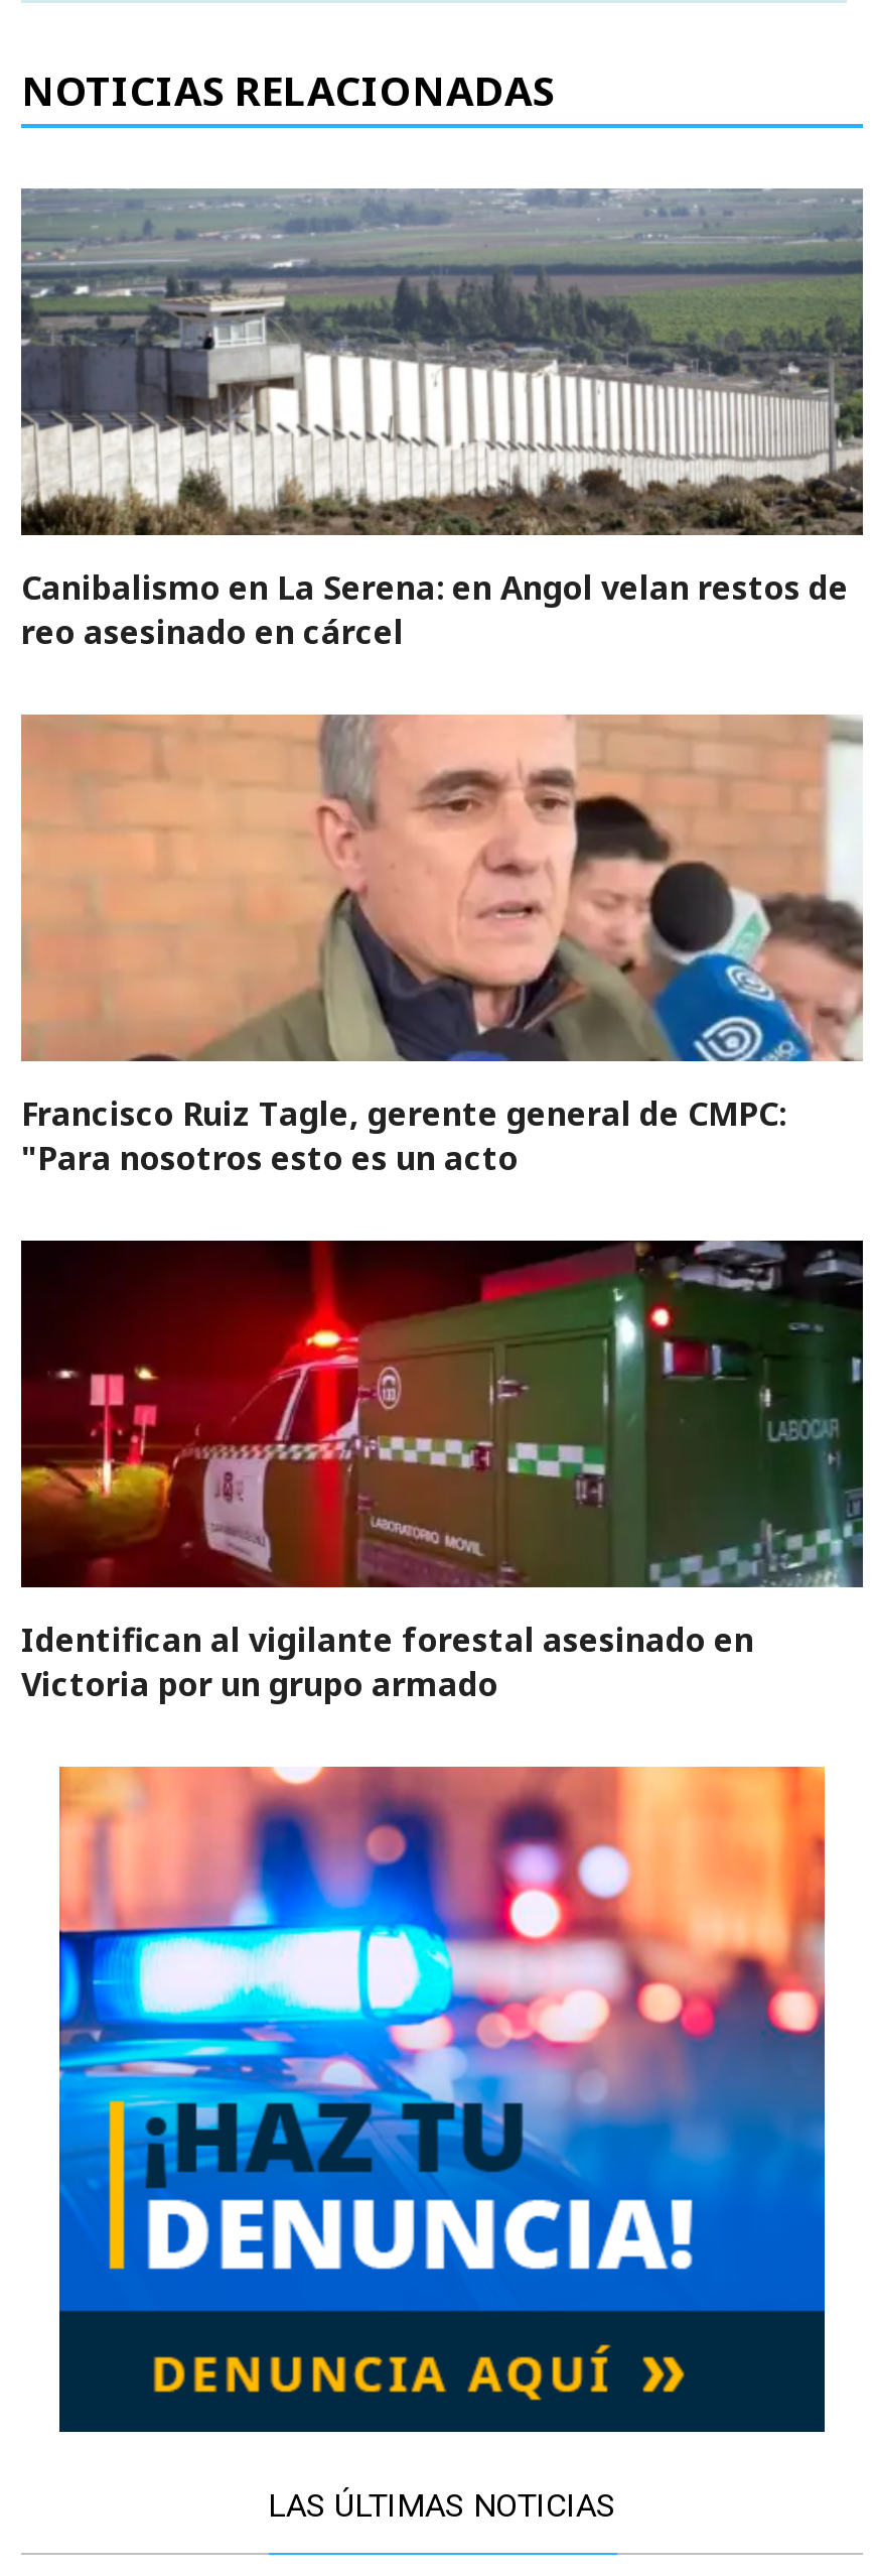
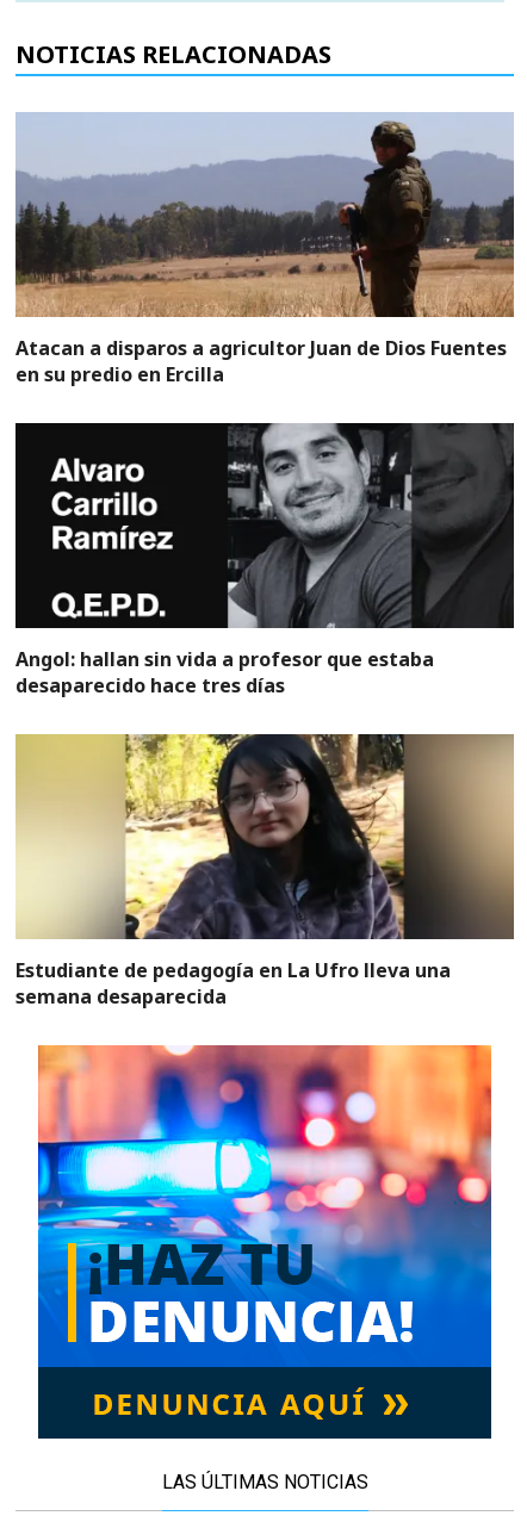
- [image]
- Canibalismo en La Serena: en Angol velan restos de
- reo asesinado en cárcel
+ [image]
+ Atacan a disparos a agricultor Juan de Dios Fuentes
+ en su predio en Ercilla

- [image]
- Francisco Ruiz Tagle, gerente general de CMPC:
- "Para nosotros esto es un acto
+ [image]
+ Angol: hallan sin vida a profesor que estaba
+ desaparecido hace tres días

- [image]
- Identifican al vigilante forestal asesinado en
- Victoria por un grupo armado
+ [image]
+ Estudiante de pedagogía en La Ufro lleva una
+ semana desaparecida
